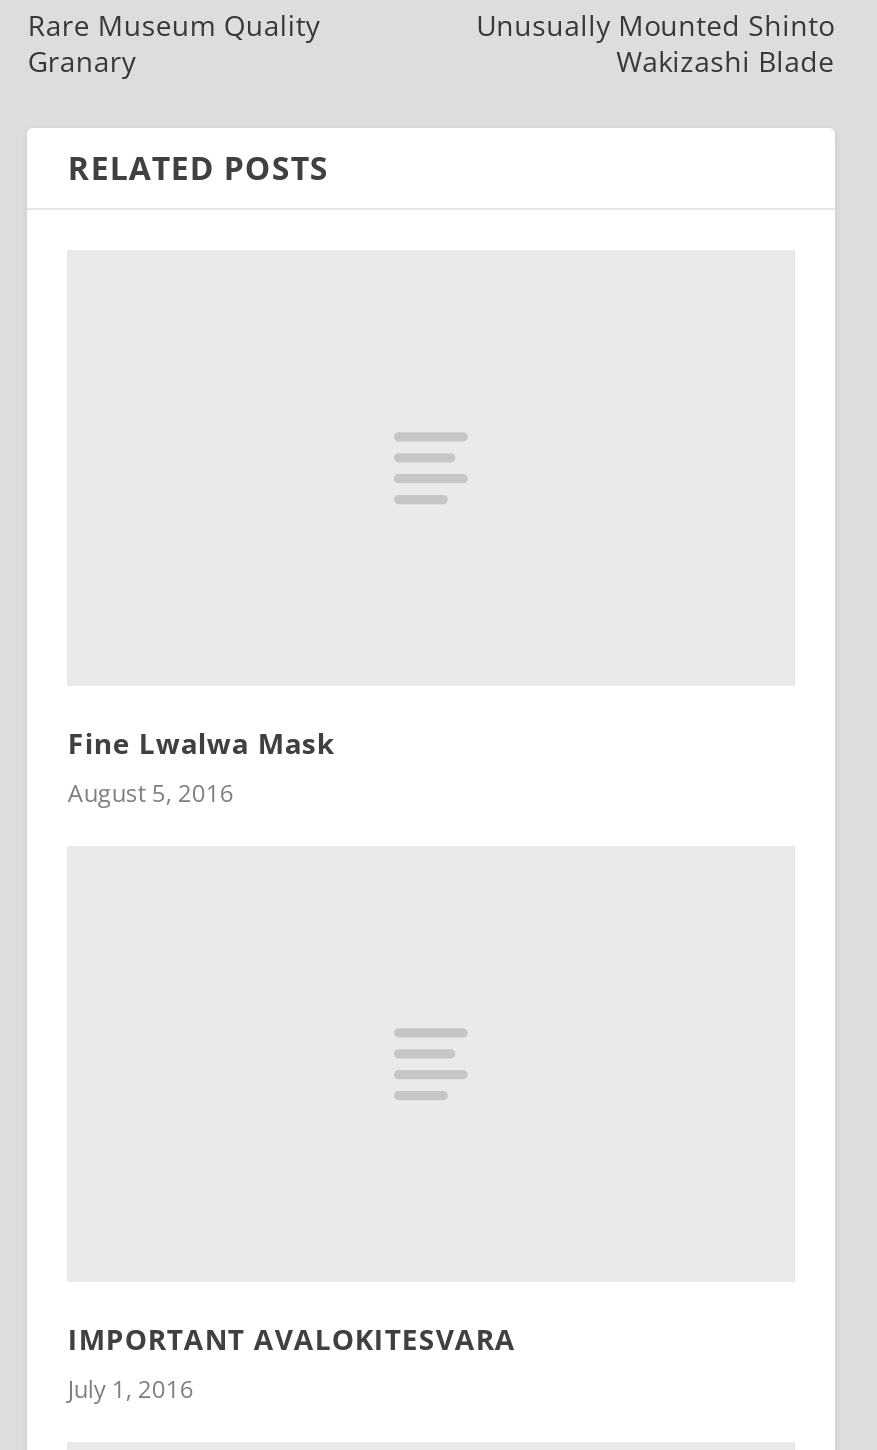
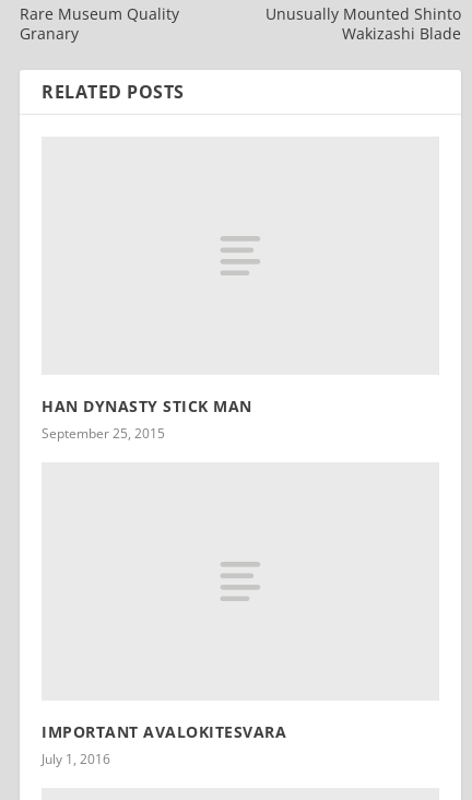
- Fine Lwalwa Mask
- August 5, 2016
+ HAN DYNASTY STICK MAN
+ September 25, 2015
